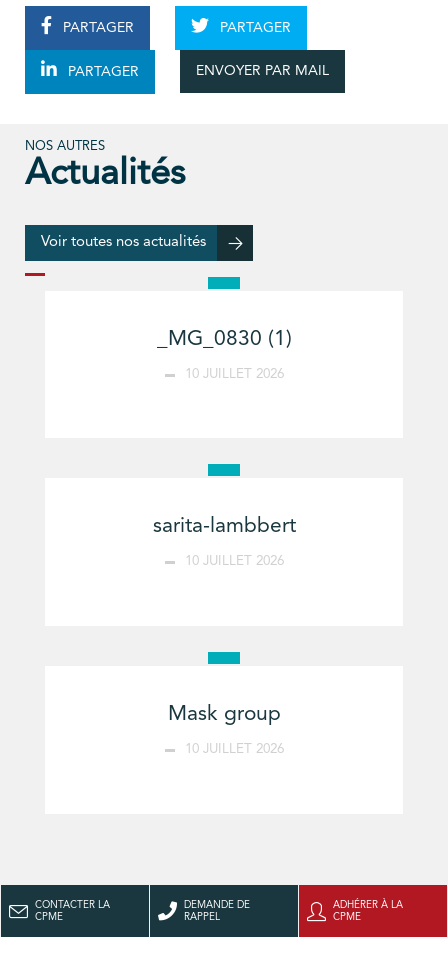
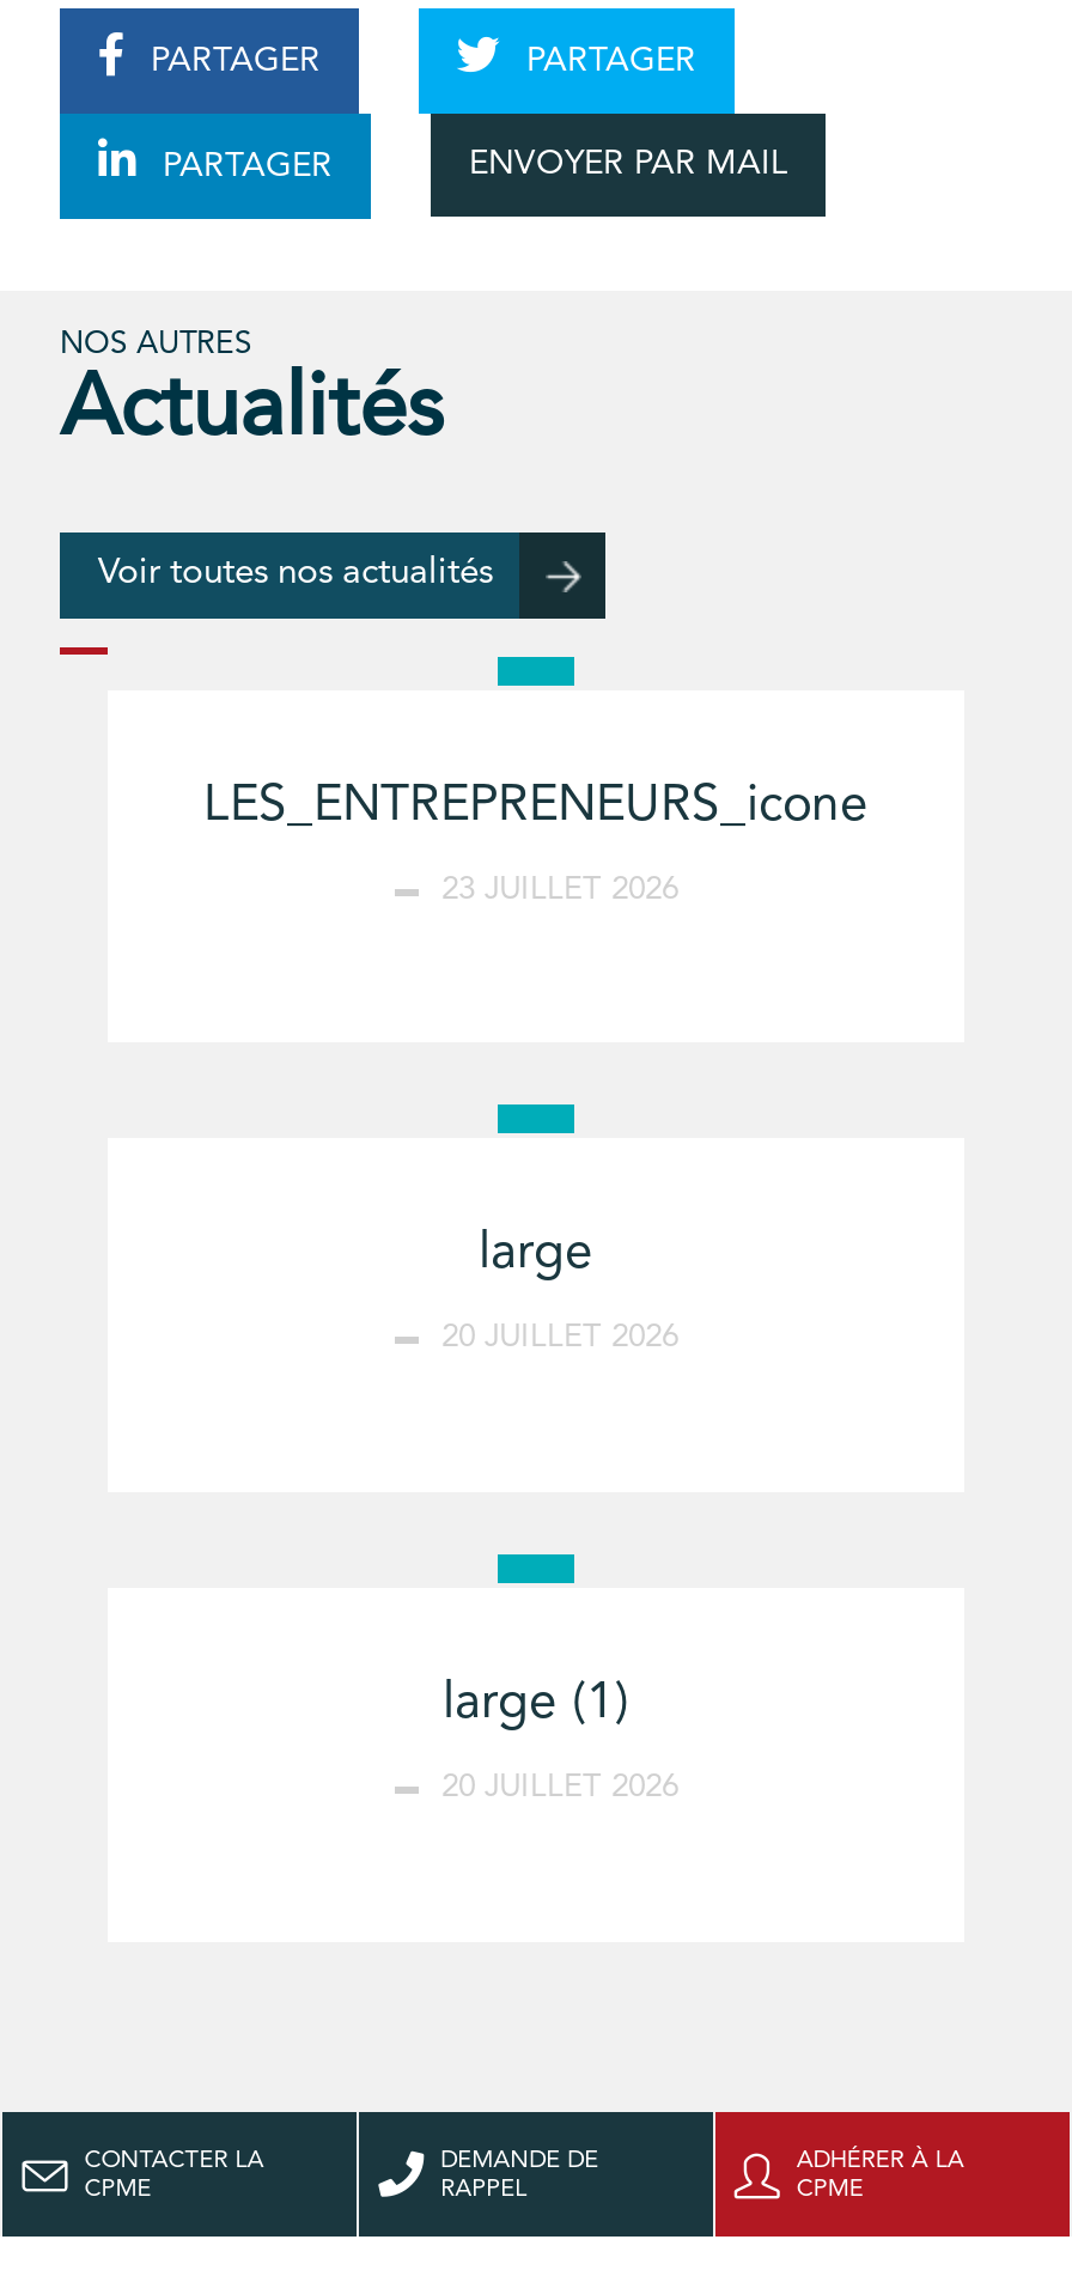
- _MG_0830 (1)
+ LES_ENTREPRENEURS_icone

- 10 JUILLET 2026
+ 23 JUILLET 2026

- sarita-lambbert
+ large

- 10 JUILLET 2026
+ 20 JUILLET 2026

- Mask group
+ large (1)

- 10 JUILLET 2026
+ 20 JUILLET 2026
